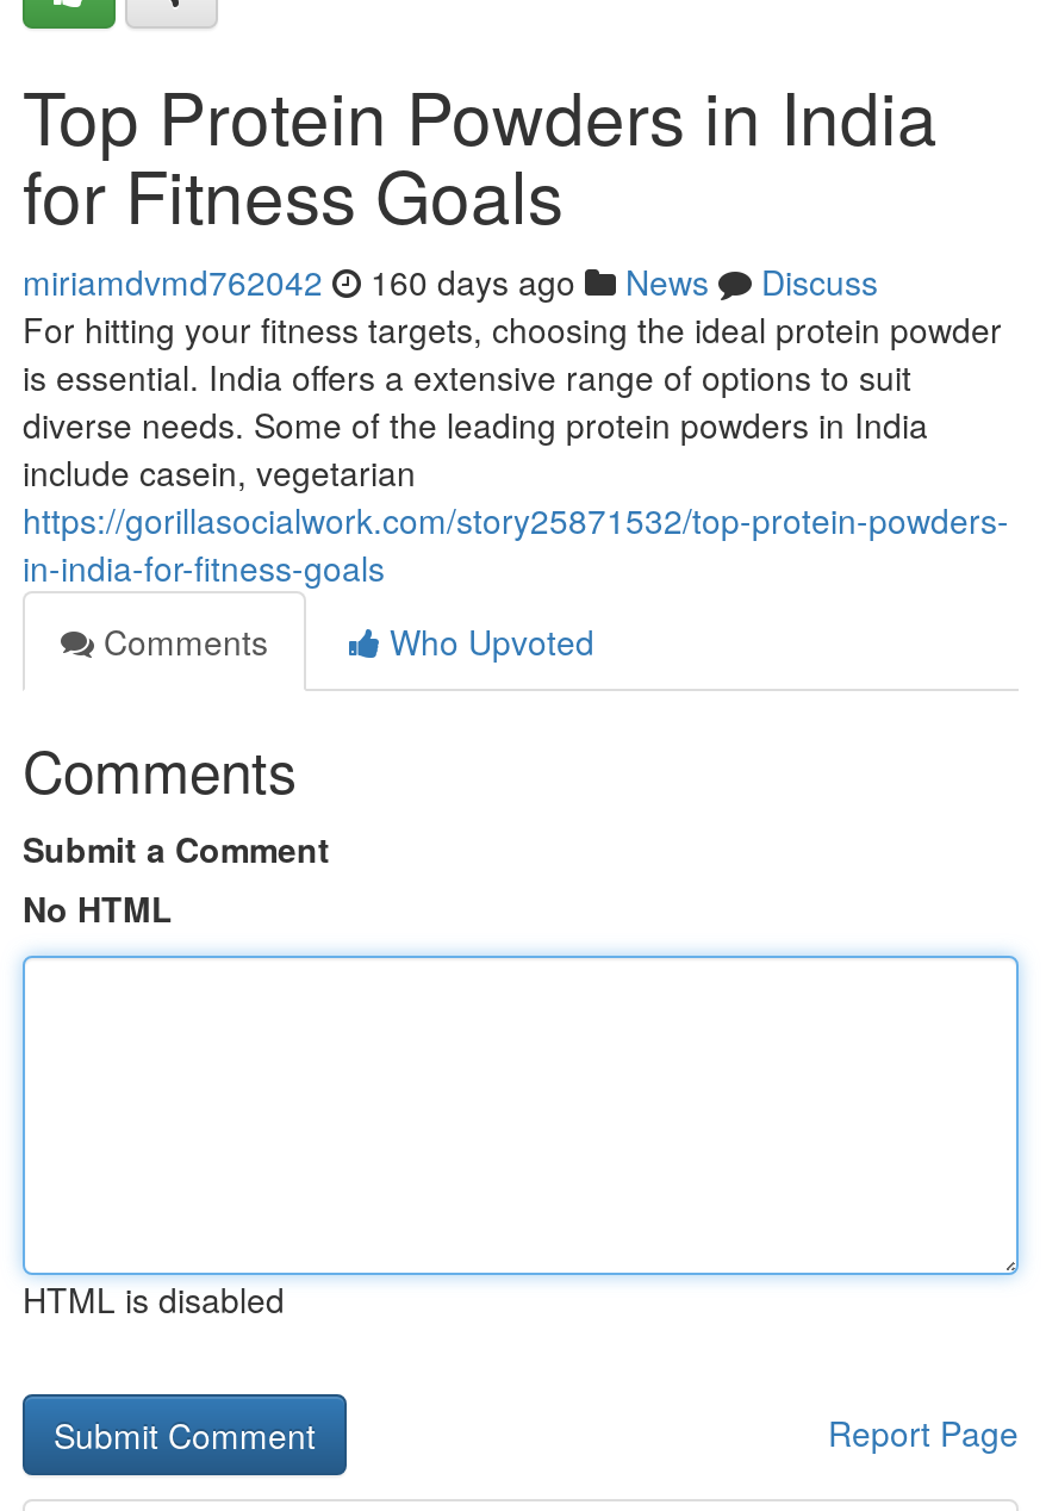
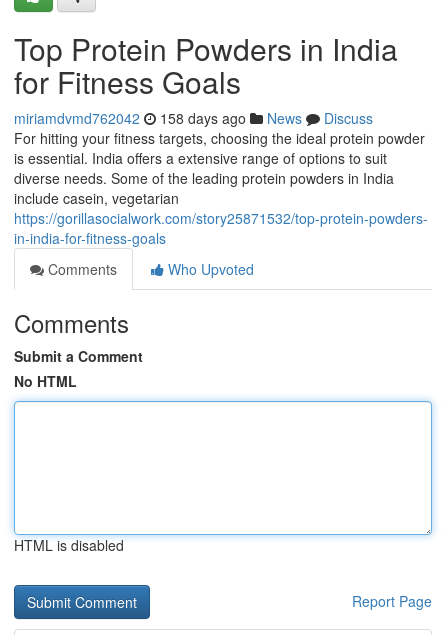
- miriamdvmd762042 160 days ago News Discuss
+ miriamdvmd762042 158 days ago News Discuss
